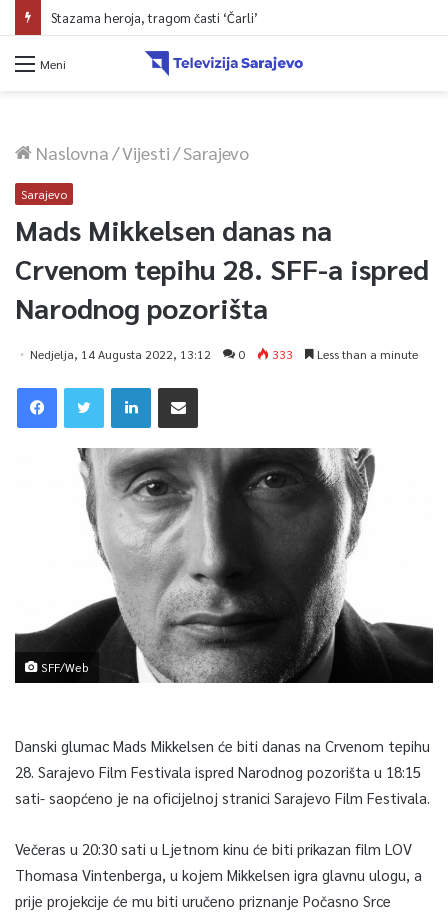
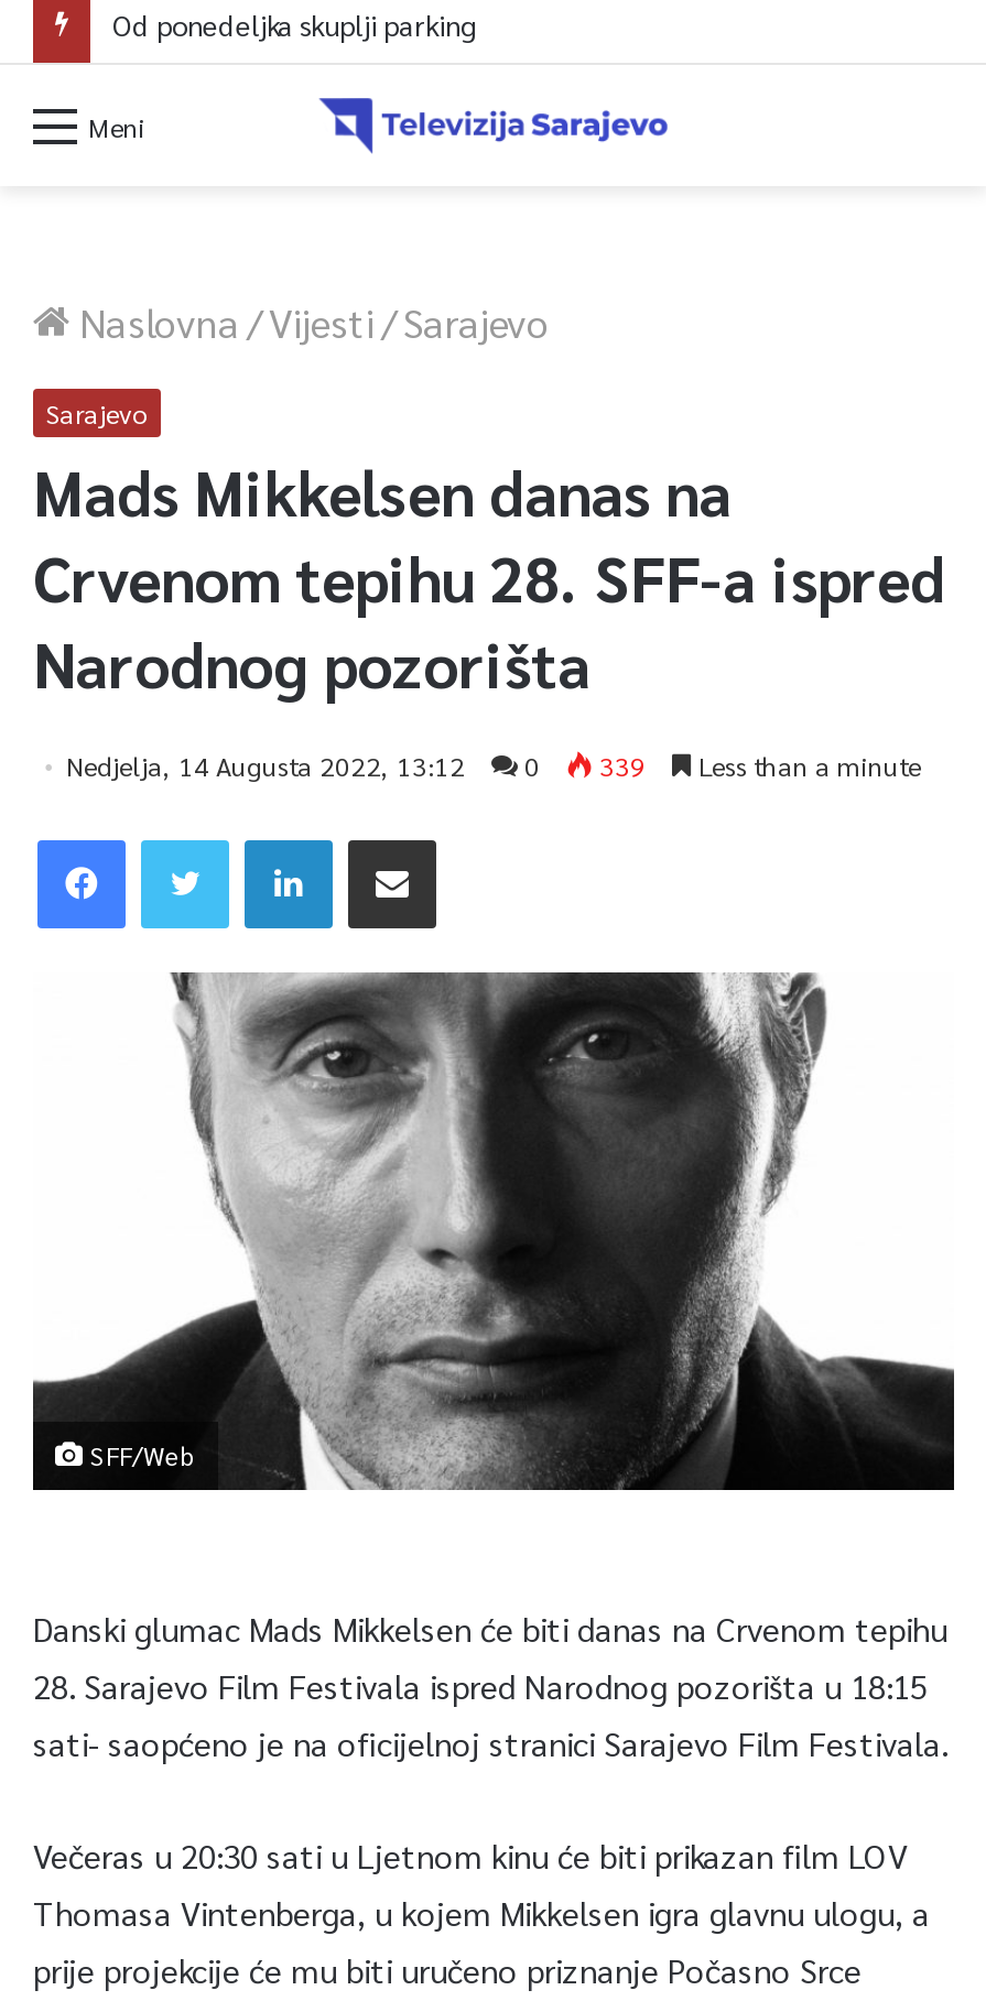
- Stazama heroja, tragom časti ‘Čarli’

- Nedjelja, 14 Augusta 2022, 13:12 0 333 Less than a minute
+ Nedjelja, 14 Augusta 2022, 13:12 0 339 Less than a minute
